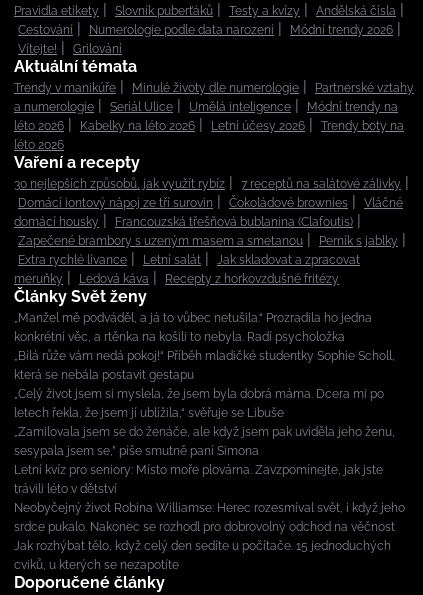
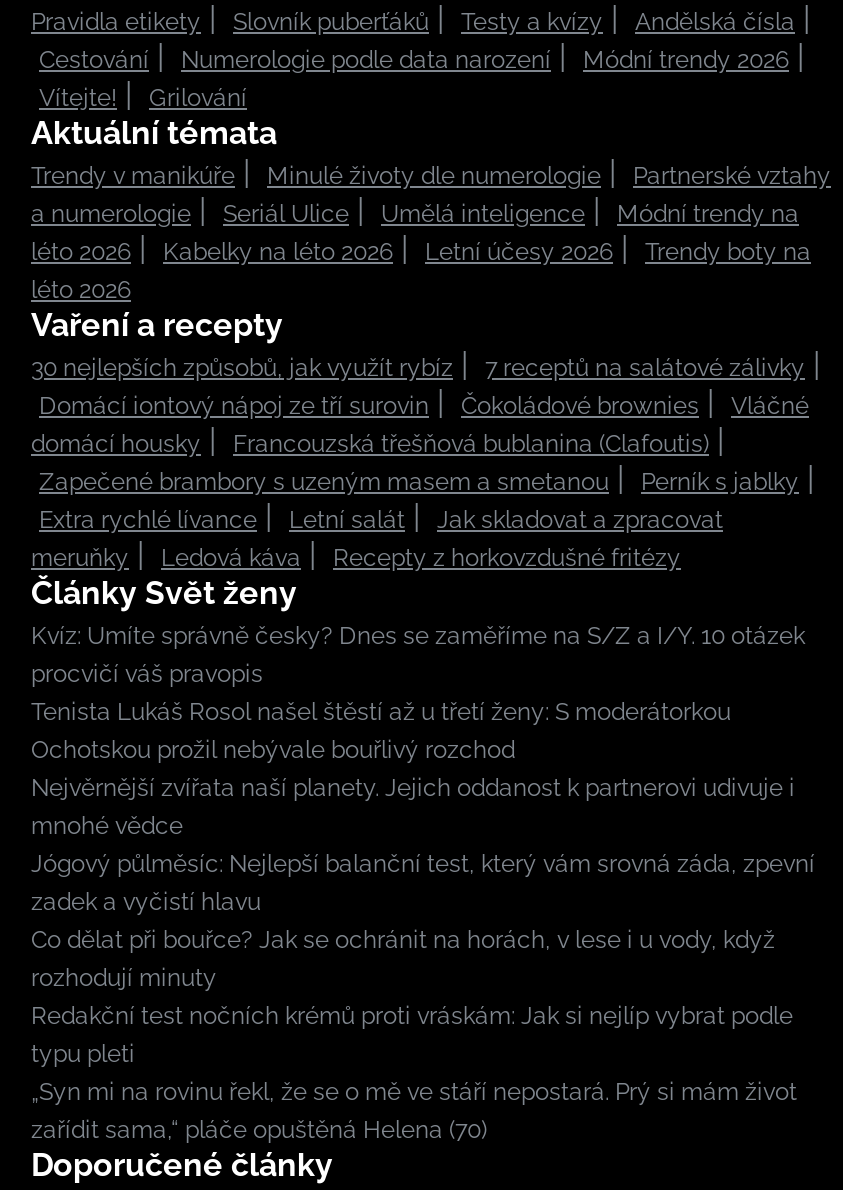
- „Manžel mě podváděl, a já to vůbec netušila.“ Prozradila ho jedna
- konkrétní věc, a rtěnka na košili to nebyla. Radí psycholožka
- „Bílá růže vám nedá pokoj!“ Příběh mladičké studentky Sophie Scholl,
- která se nebála postavit gestapu
- „Celý život jsem si myslela, že jsem byla dobrá máma. Dcera mi po
- letech řekla, že jsem jí ublížila,“ svěřuje se Libuše
- „Zamilovala jsem se do ženáče, ale když jsem pak uviděla jeho ženu,
- sesypala jsem se,” píše smutně paní Simona
- Letní kvíz pro seniory: Místo moře plovárna. Zavzpomínejte, jak jste
- trávili léto v dětství
- Neobyčejný život Robina Williamse: Herec rozesmíval svět, i když jeho
- srdce pukalo. Nakonec se rozhodl pro dobrovolný odchod na věčnost
- Jak rozhýbat tělo, když celý den sedíte u počítače. 15 jednoduchých
- cviků, u kterých se nezapotíte
+ Kvíz: Umíte správně česky? Dnes se zaměříme na S/Z a I/Y. 10 otázek
+ procvičí váš pravopis
+ Tenista Lukáš Rosol našel štěstí až u třetí ženy: S moderátorkou
+ Ochotskou prožil nebývale bouřlivý rozchod
+ Nejvěrnější zvířata naší planety. Jejich oddanost k partnerovi udivuje i
+ mnohé vědce
+ Jógový půlměsíc: Nejlepší balanční test, který vám srovná záda, zpevní
+ zadek a vyčistí hlavu
+ Co dělat při bouřce? Jak se ochránit na horách, v lese i u vody, když
+ rozhodují minuty
+ Redakční test nočních krémů proti vráskám: Jak si nejlíp vybrat podle
+ typu pleti
+ „Syn mi na rovinu řekl, že se o mě ve stáří nepostará. Prý si mám život
+ zařídit sama,“ pláče opuštěná Helena (70)
